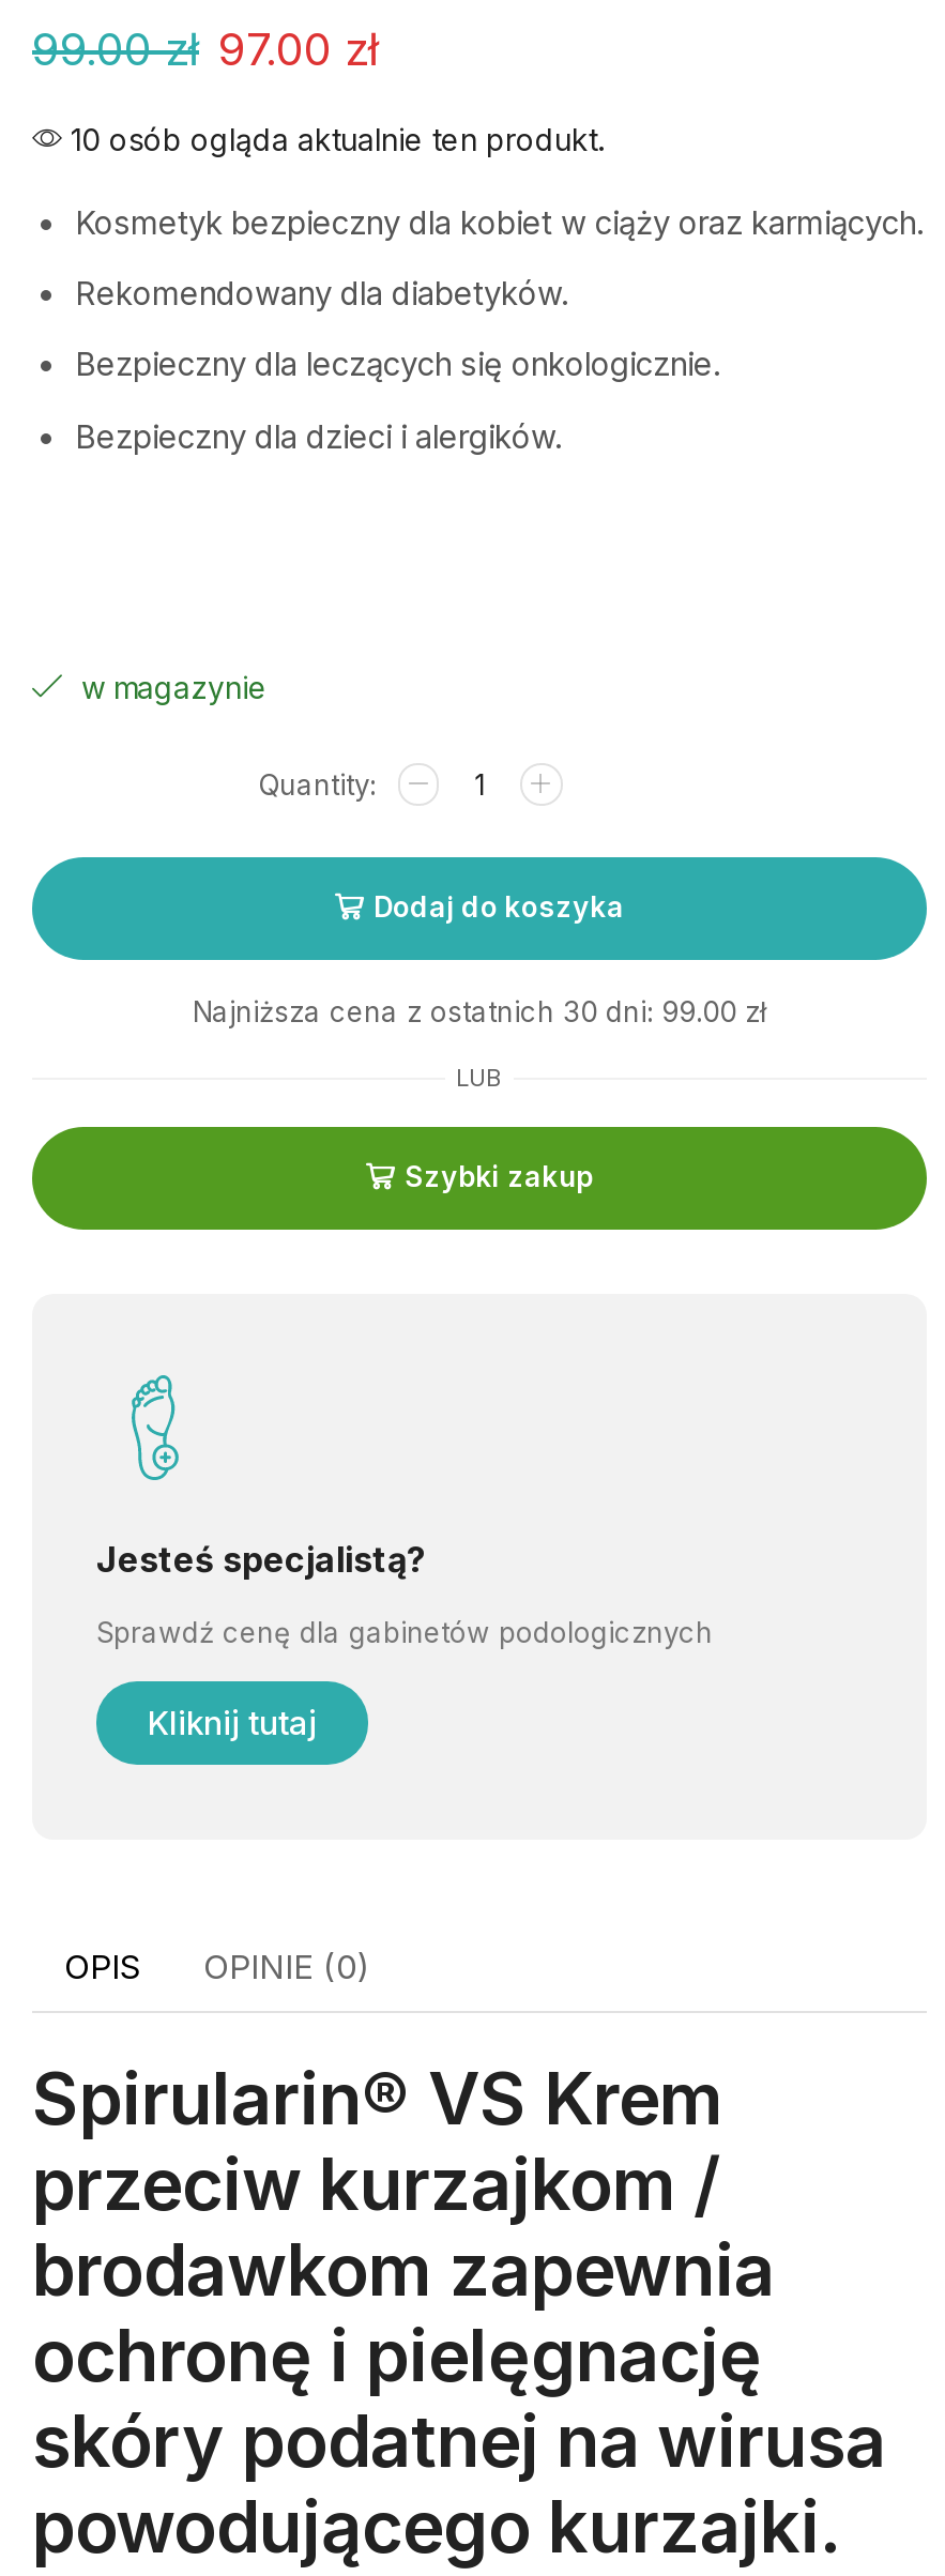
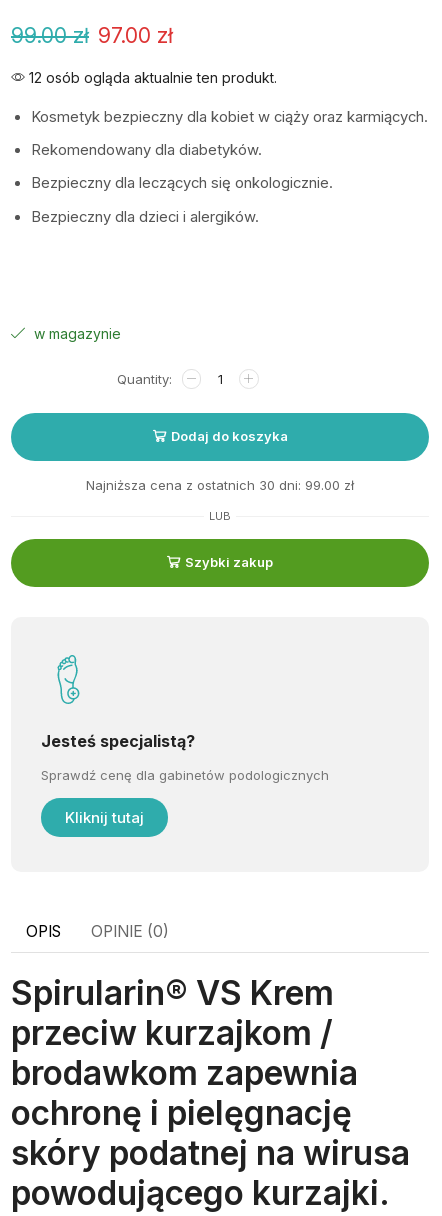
- 10 osób ogląda aktualnie ten produkt.
+ 12 osób ogląda aktualnie ten produkt.
